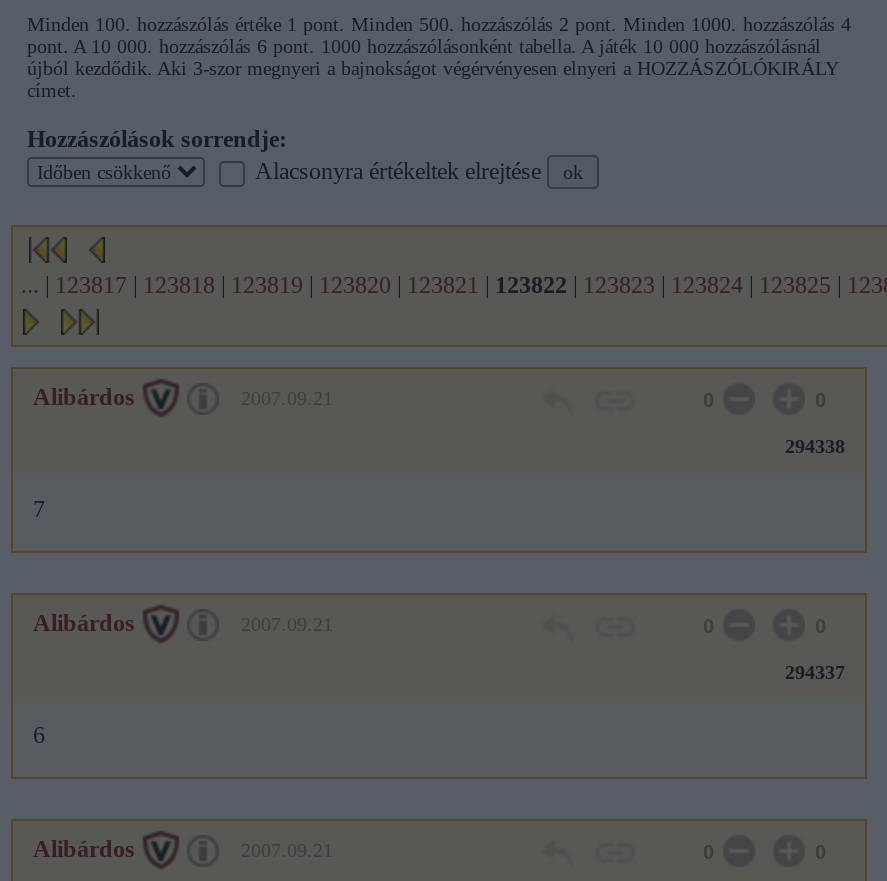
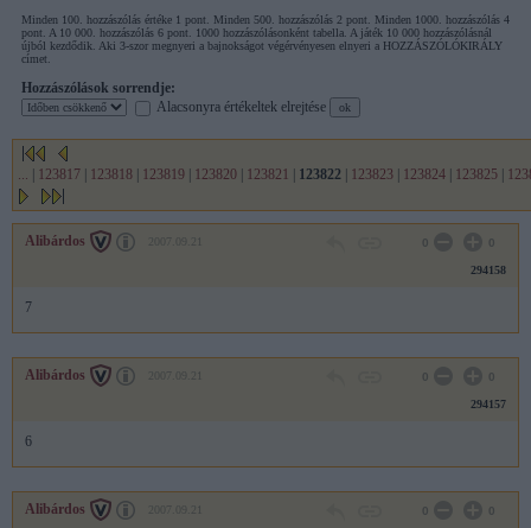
- 294338
+ 294158

- 294337
+ 294157
